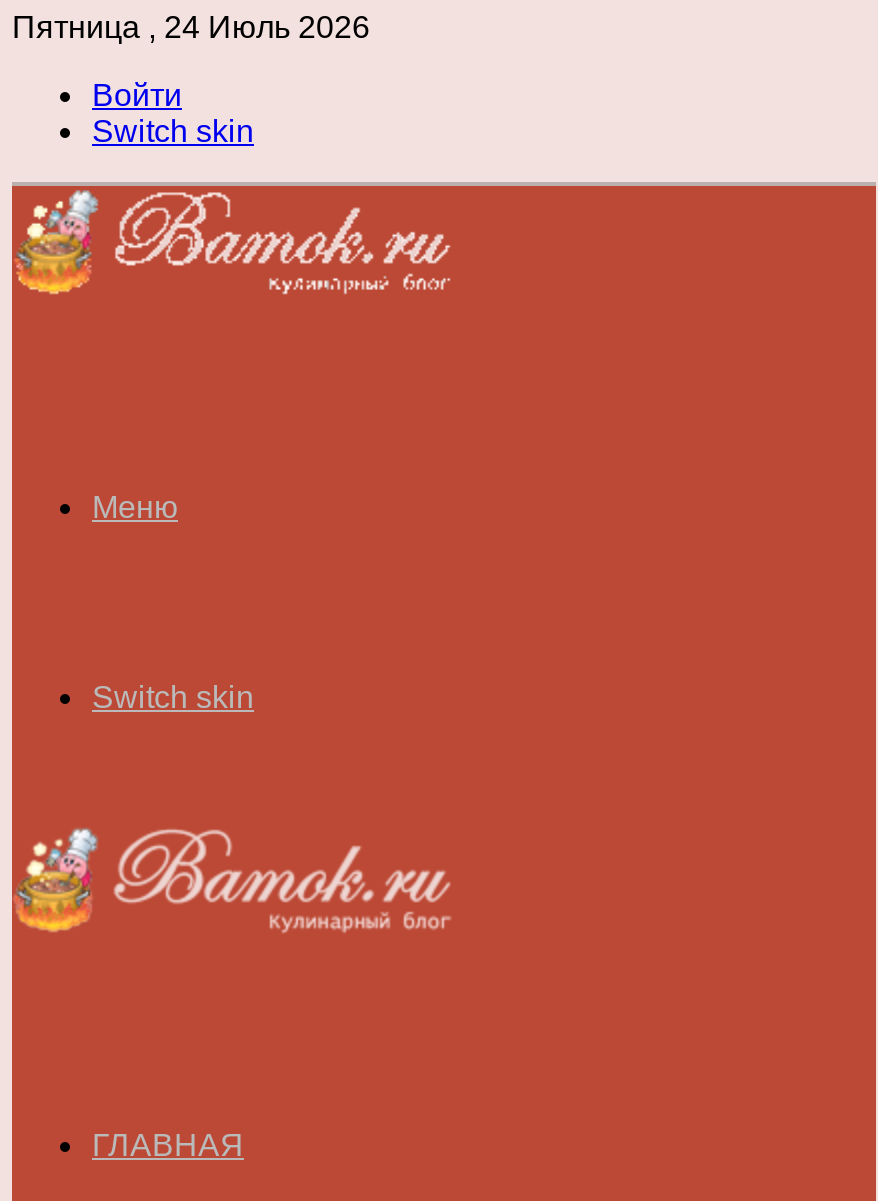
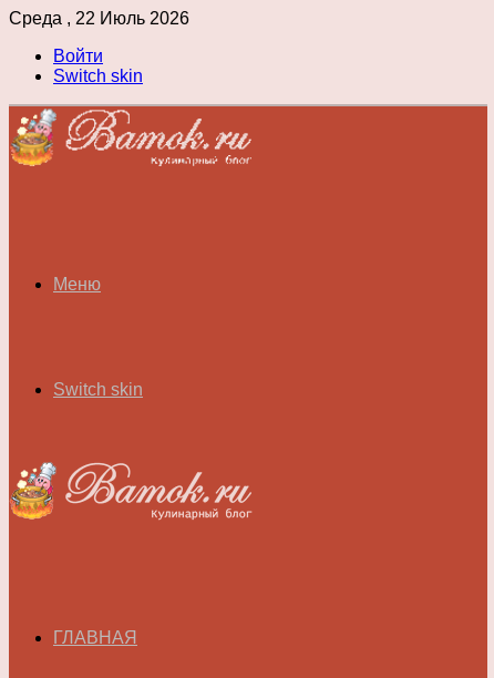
- Пятница , 24 Июль 2026
+ Среда , 22 Июль 2026
